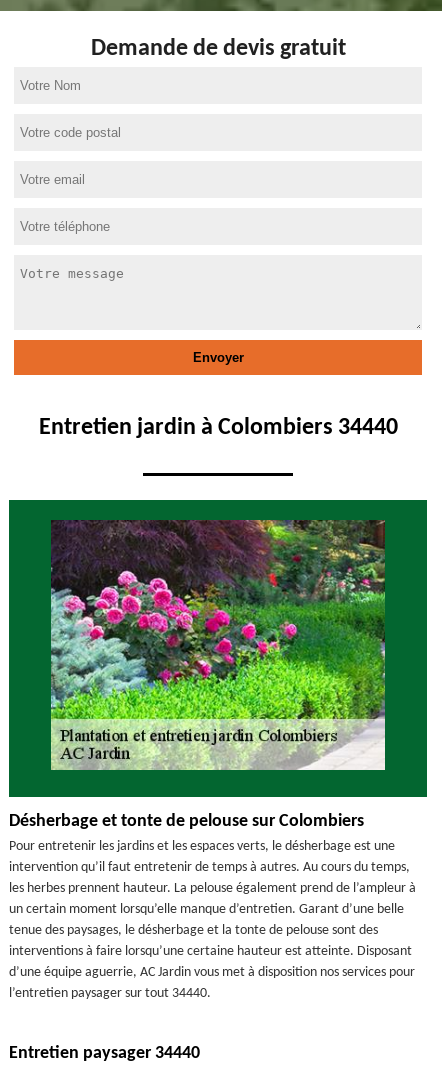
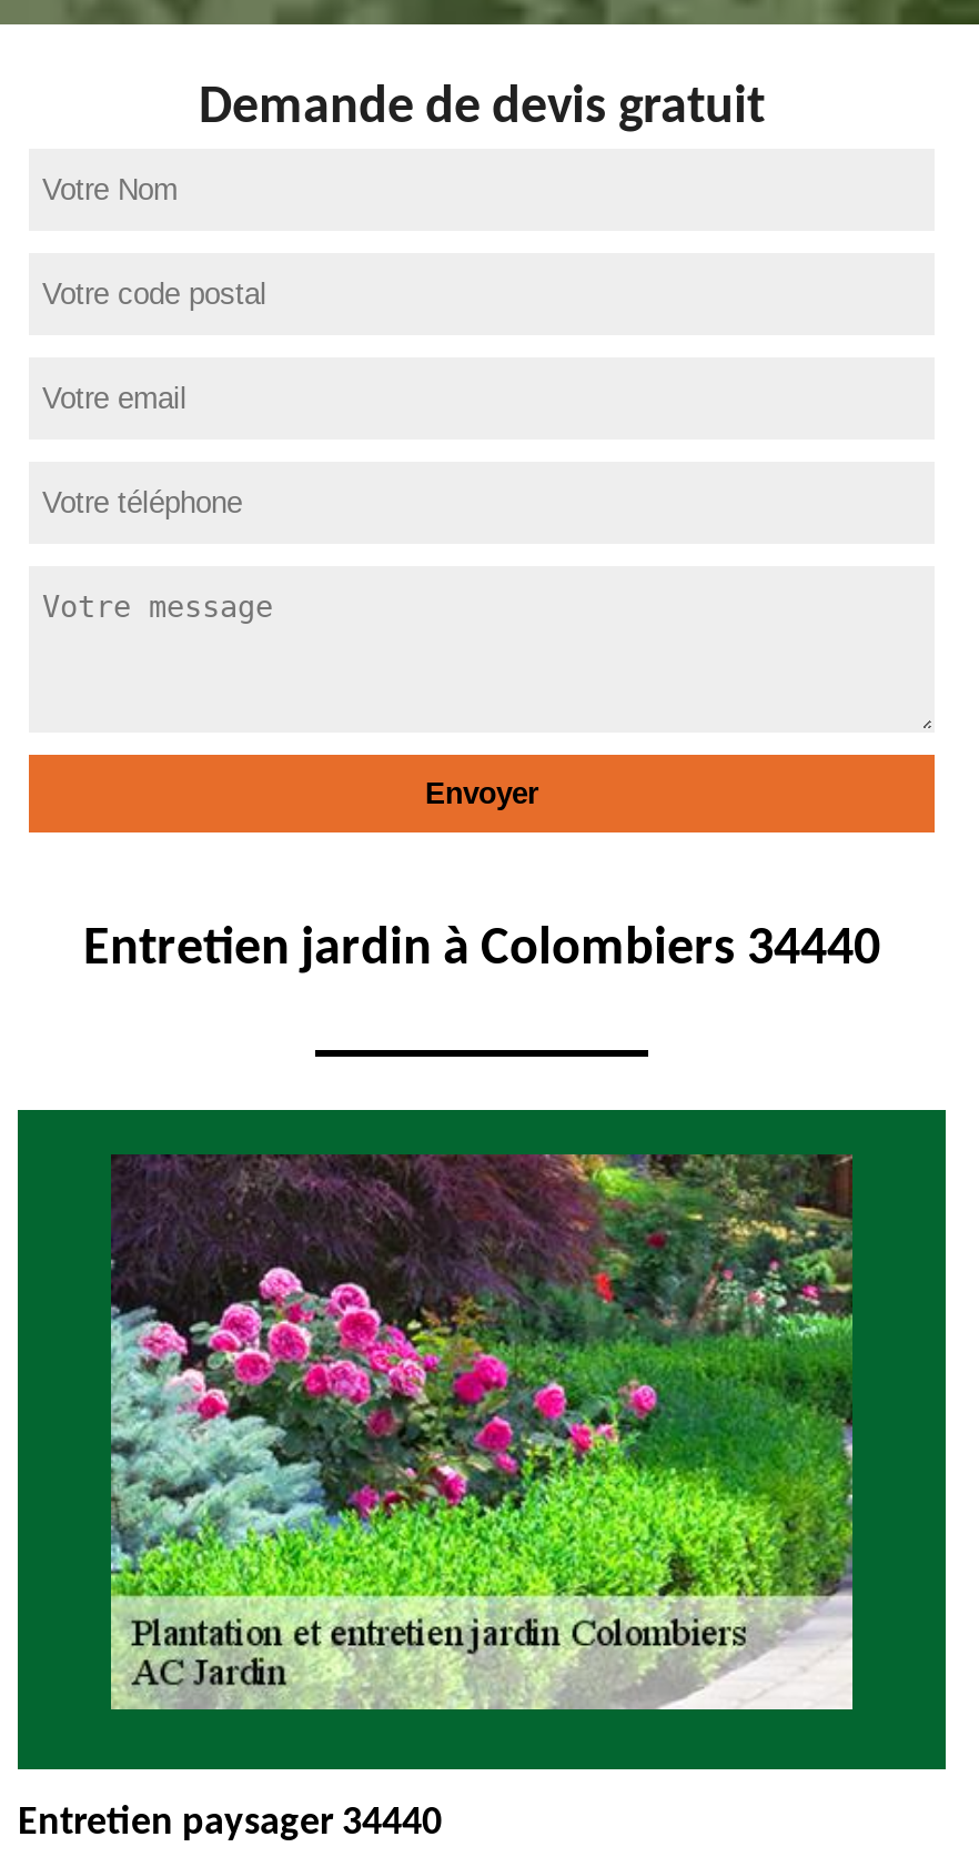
- Désherbage et tonte de pelouse sur Colombiers
- Pour entretenir les jardins et les espaces verts, le désherbage est une
- intervention qu’il faut entretenir de temps à autres. Au cours du temps,
- les herbes prennent hauteur. La pelouse également prend de l’ampleur à
- un certain moment lorsqu’elle manque d’entretien. Garant d’une belle
- tenue des paysages, le désherbage et la tonte de pelouse sont des
- interventions à faire lorsqu’une certaine hauteur est atteinte. Disposant
- d’une équipe aguerrie, AC Jardin vous met à disposition nos services pour
- l’entretien paysager sur tout 34440.
